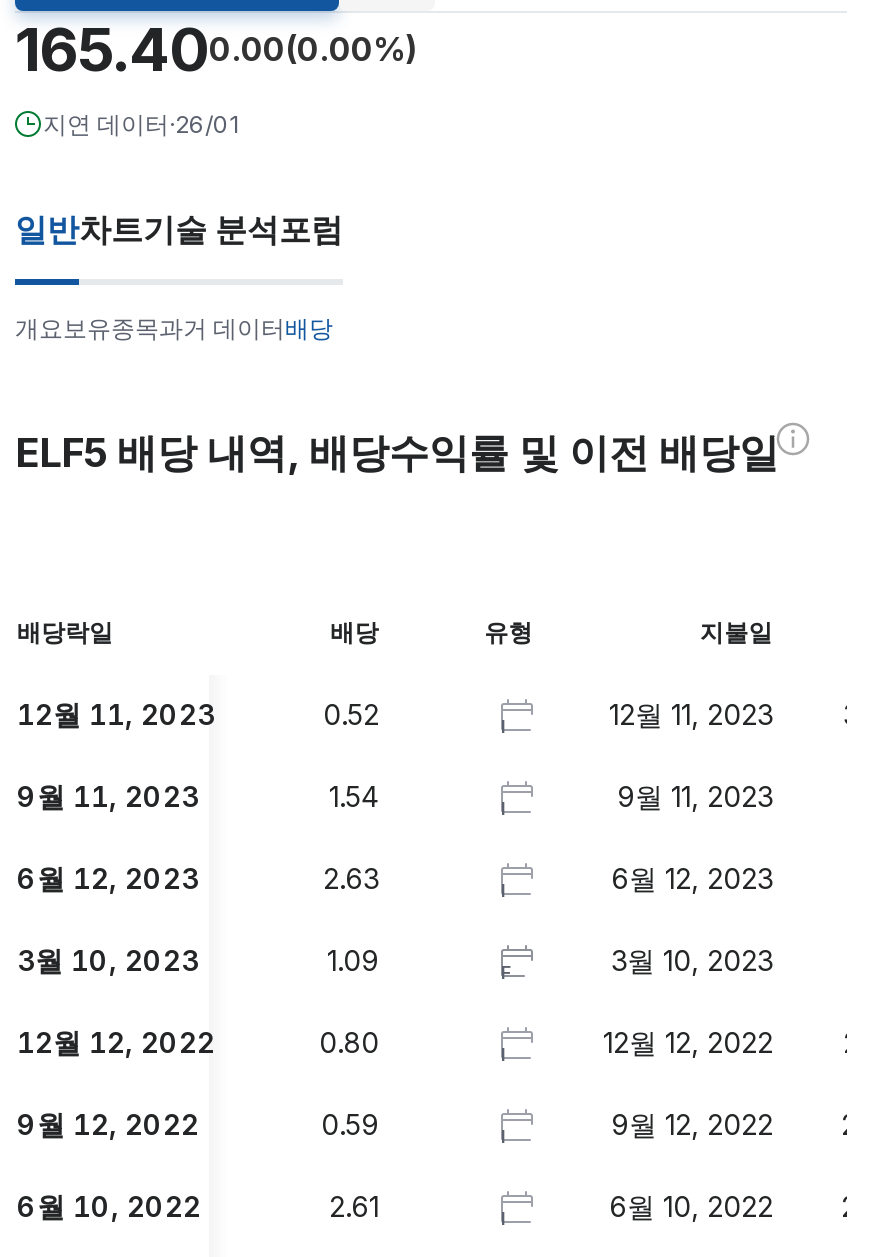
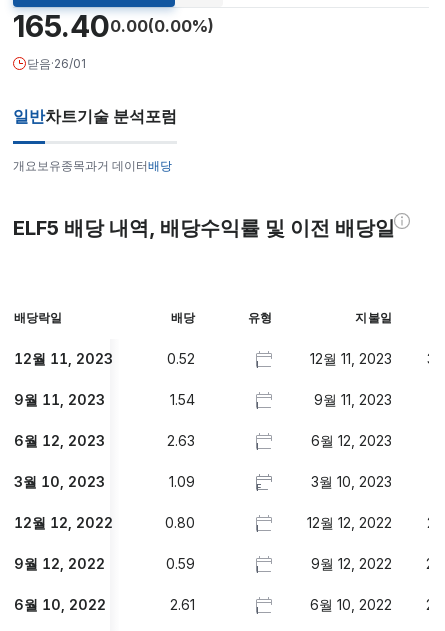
- 지연 데이터 · 26/01
+ 닫음 · 26/01
